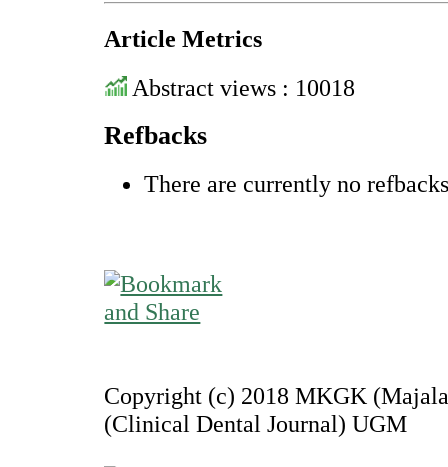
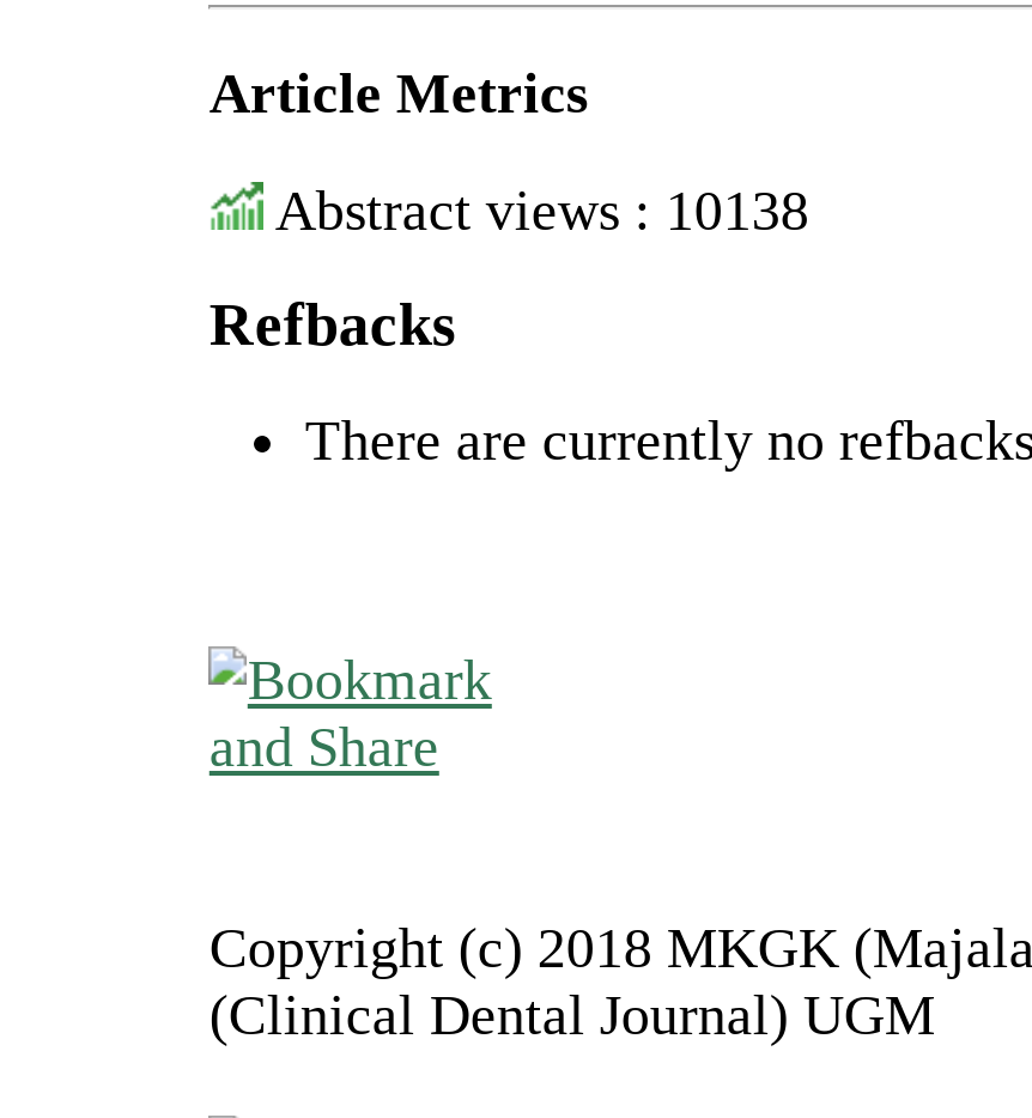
- Abstract views : 10018
+ Abstract views : 10138
